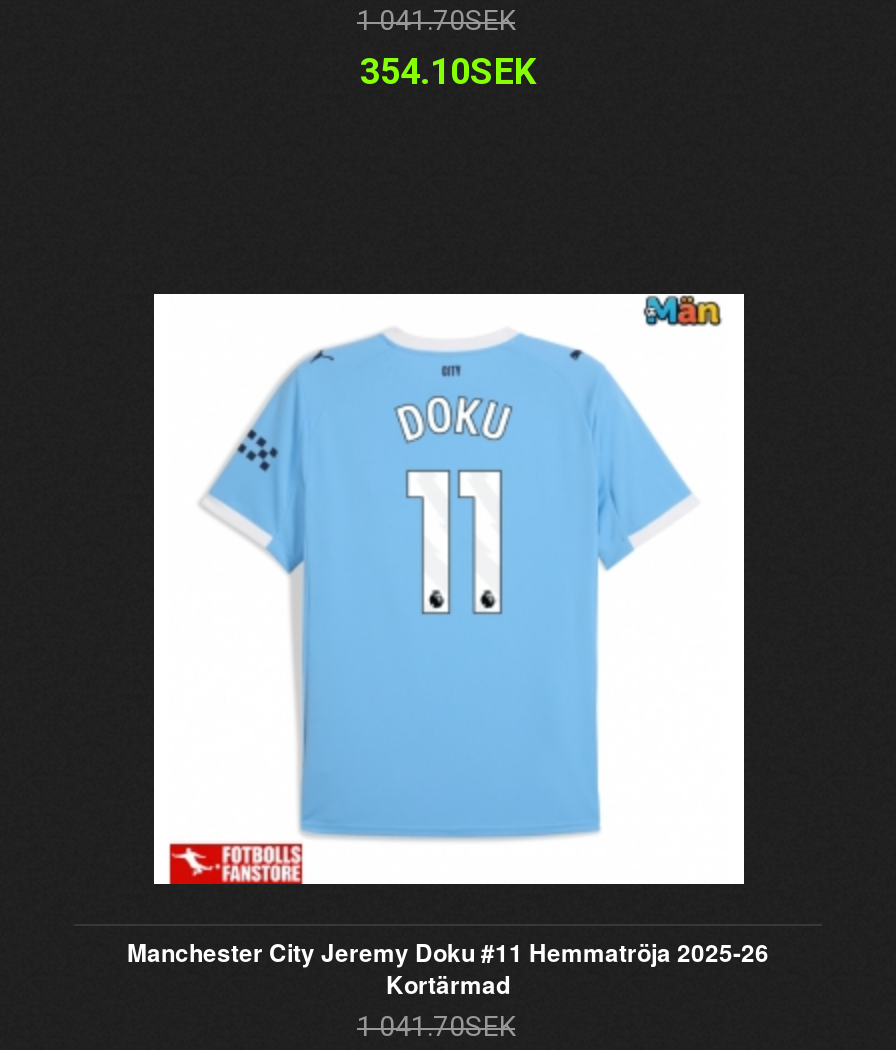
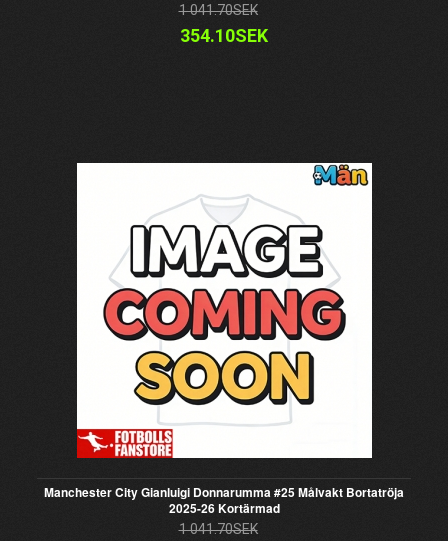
- [image]
- Manchester City Jeremy Doku #11 Hemmatröja 2025-26
- Kortärmad
+ [image]
+ Manchester City Gianluigi Donnarumma #25 Målvakt Bortatröja
+ 2025-26 Kortärmad
